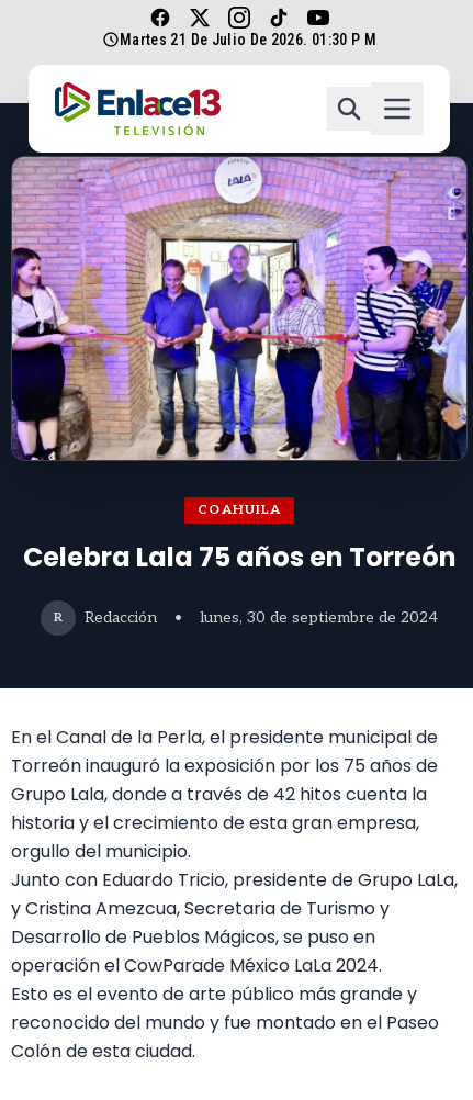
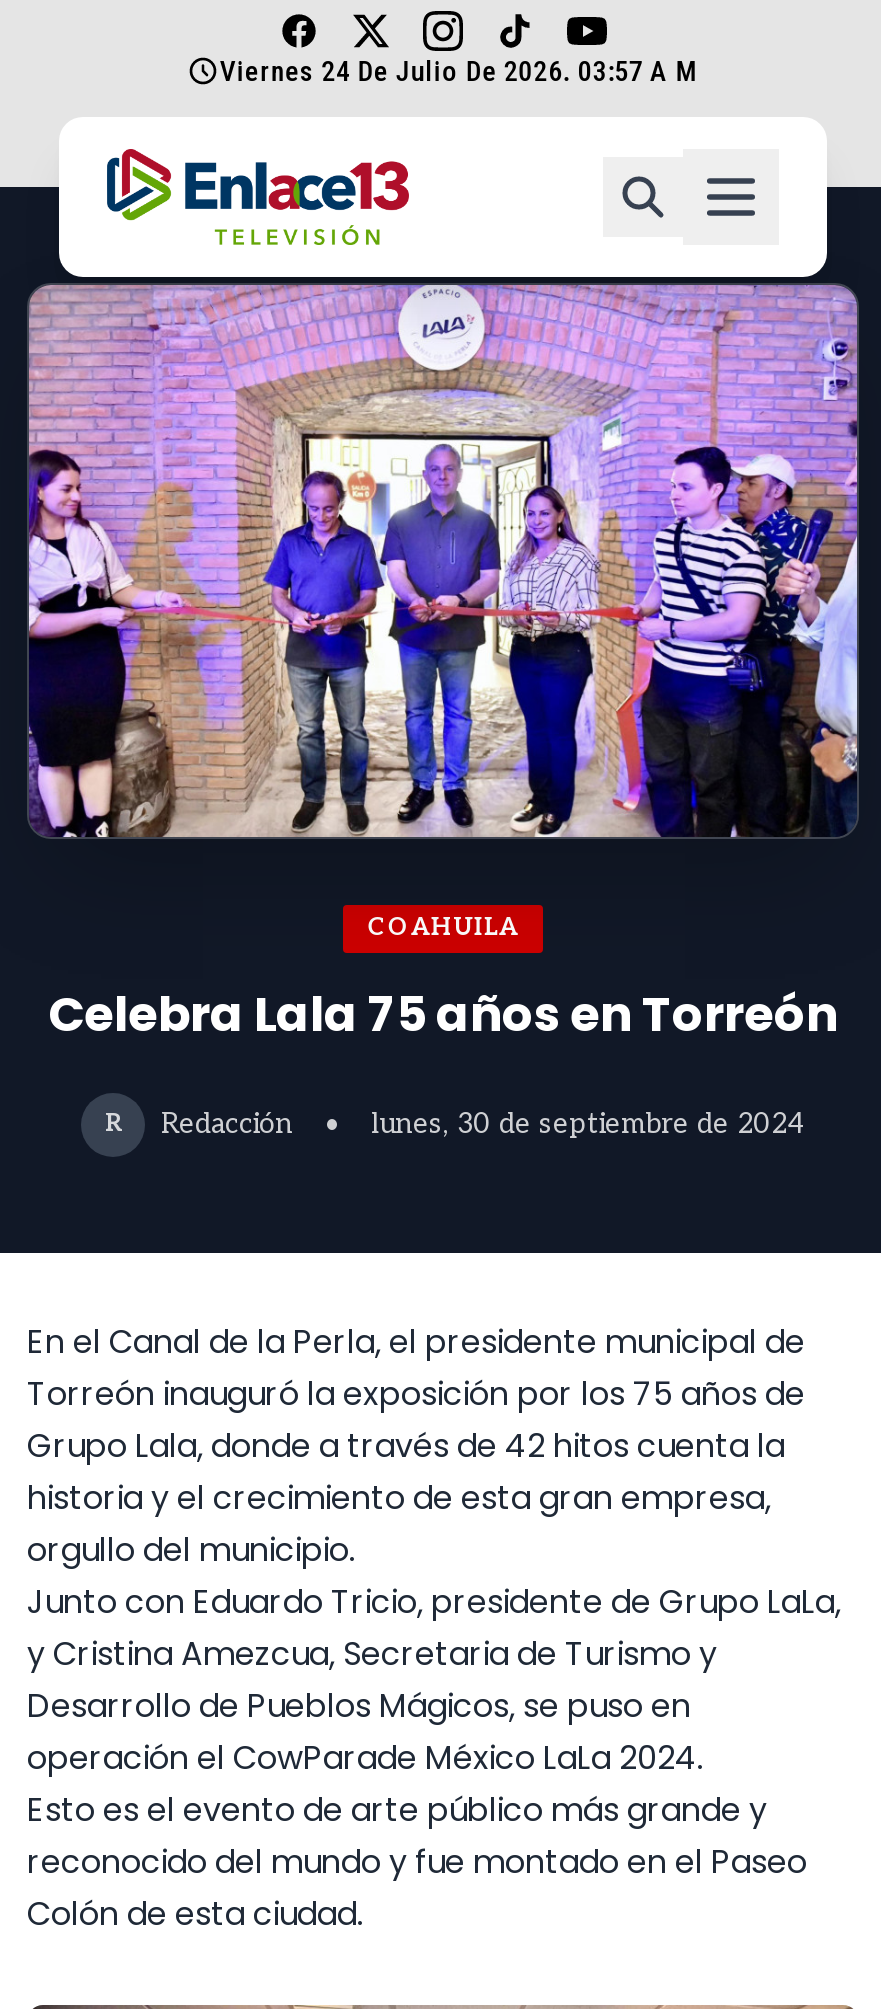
- Martes 21 De Julio De 2026. 01:30 P M
+ Viernes 24 De Julio De 2026. 03:57 A M
